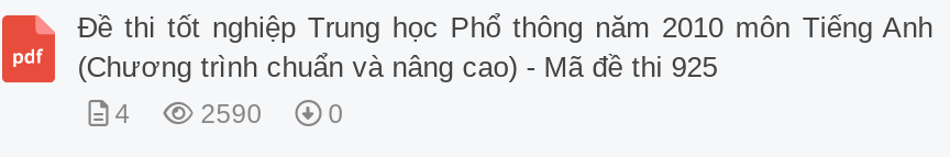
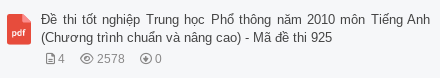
- 2590
+ 2578
